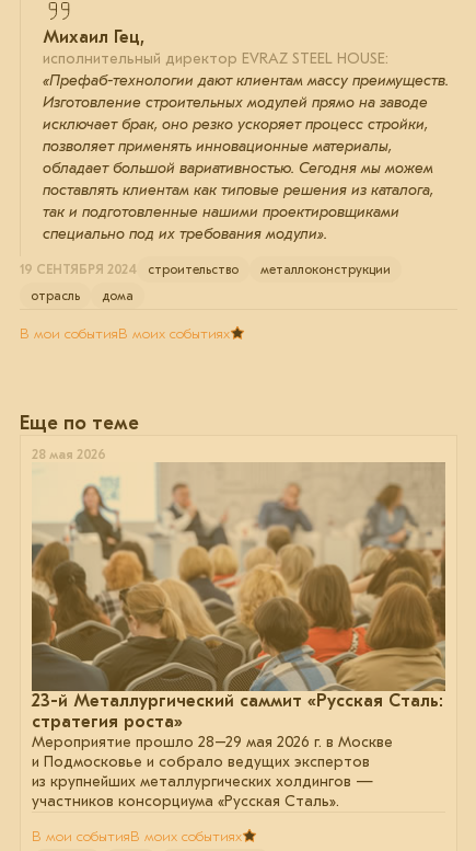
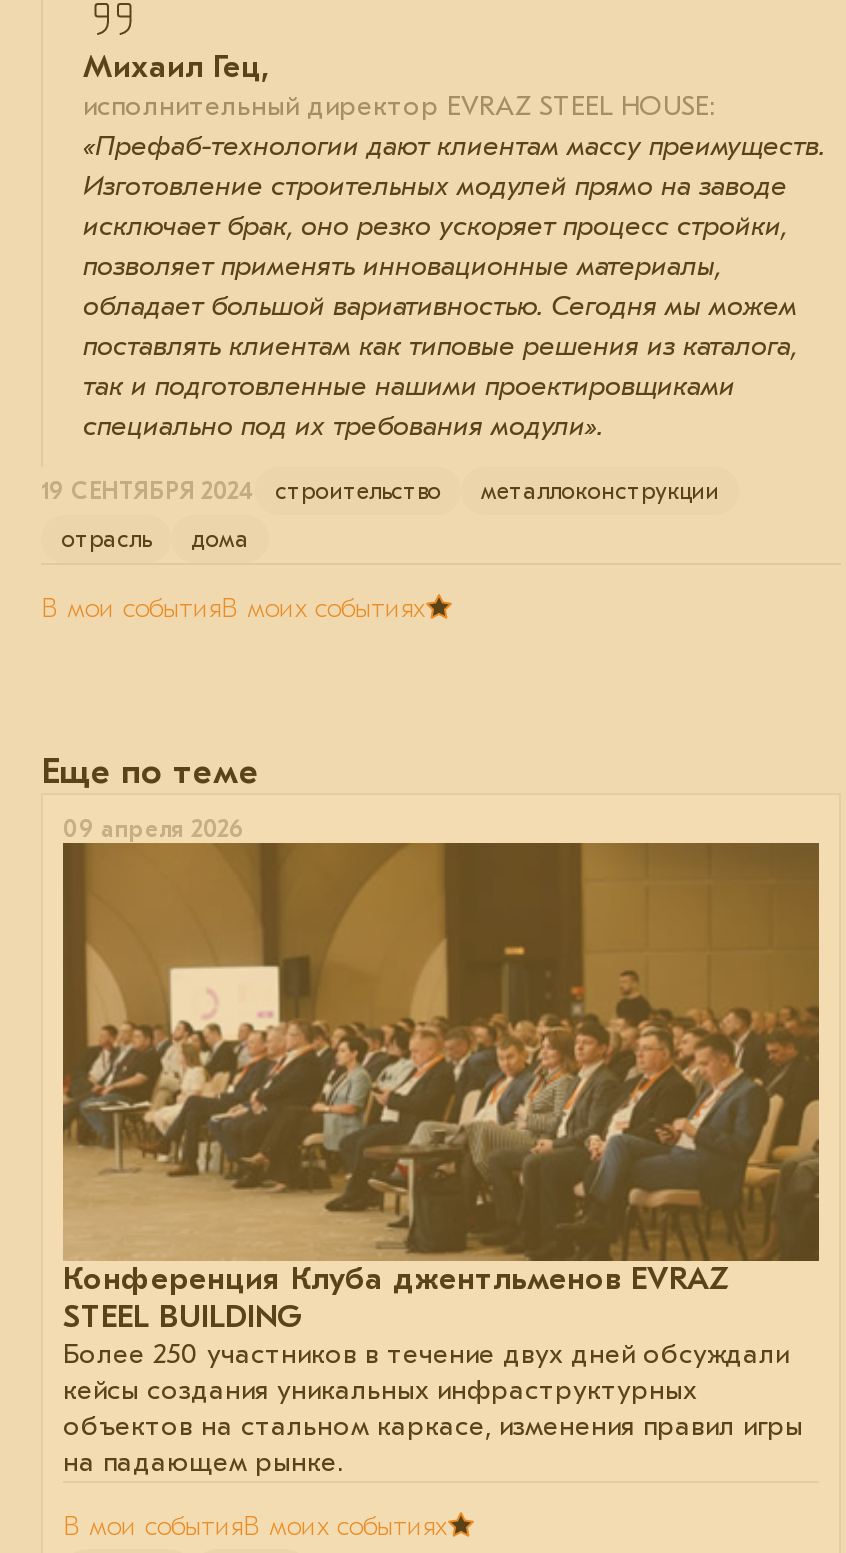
- 28 мая 2026
+ 09 апреля 2026

- [image]
- 23-й Металлургический саммит «Русская Сталь:
- стратегия роста»
- Мероприятие прошло 28–29 мая 2026 г. в Москве
- и Подмосковье и собрало ведущих экспертов
- из крупнейших металлургических холдингов —
- участников консорциума «Русская Сталь».
+ [image]
+ Конференция Клуба джентльменов EVRAZ
+ STEEL BUILDING
+ Более 250 участников в течение двух дней обсуждали
+ кейсы создания уникальных инфраструктурных
+ объектов на стальном каркасе, изменения правил игры
+ на падающем рынке.
